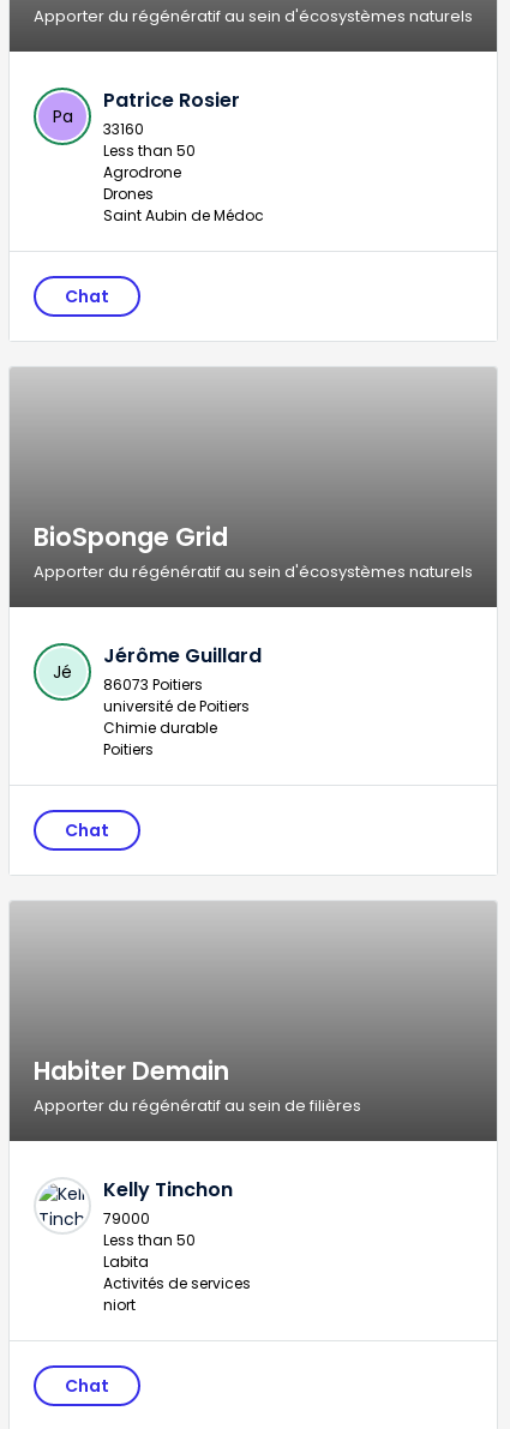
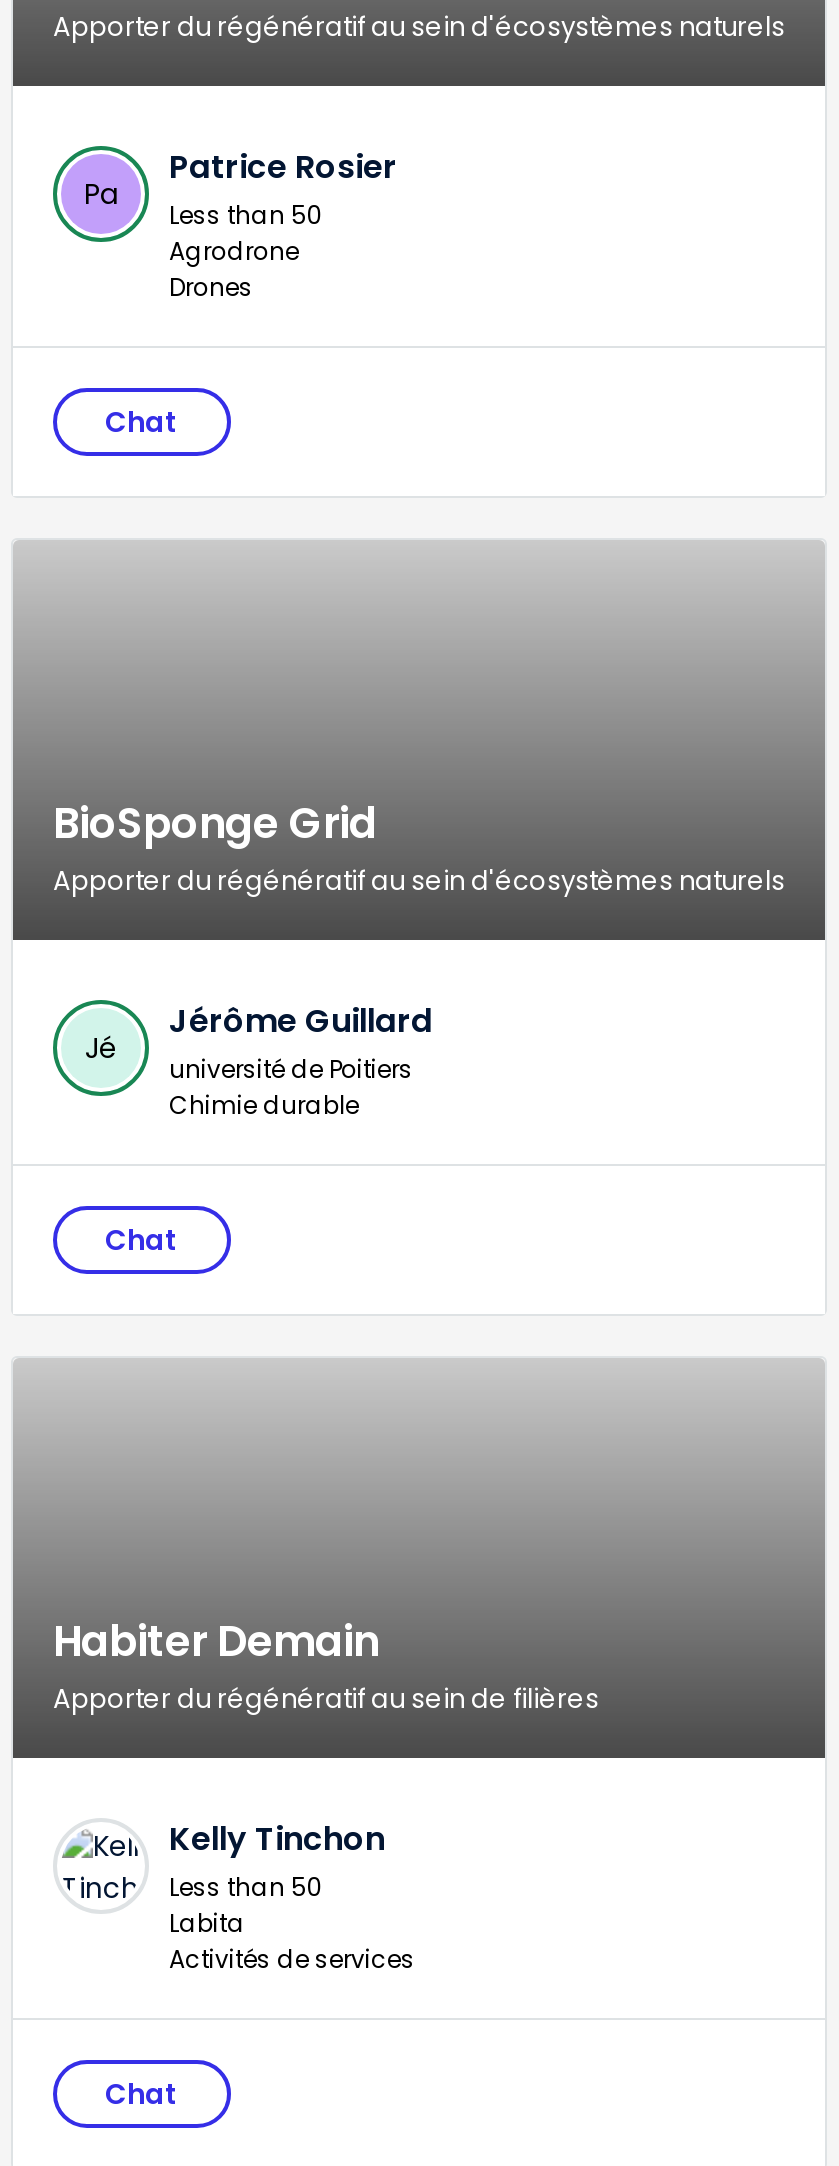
- 33160

- Saint Aubin de Médoc

- 86073 Poitiers

- Poitiers

- 79000

- niort
